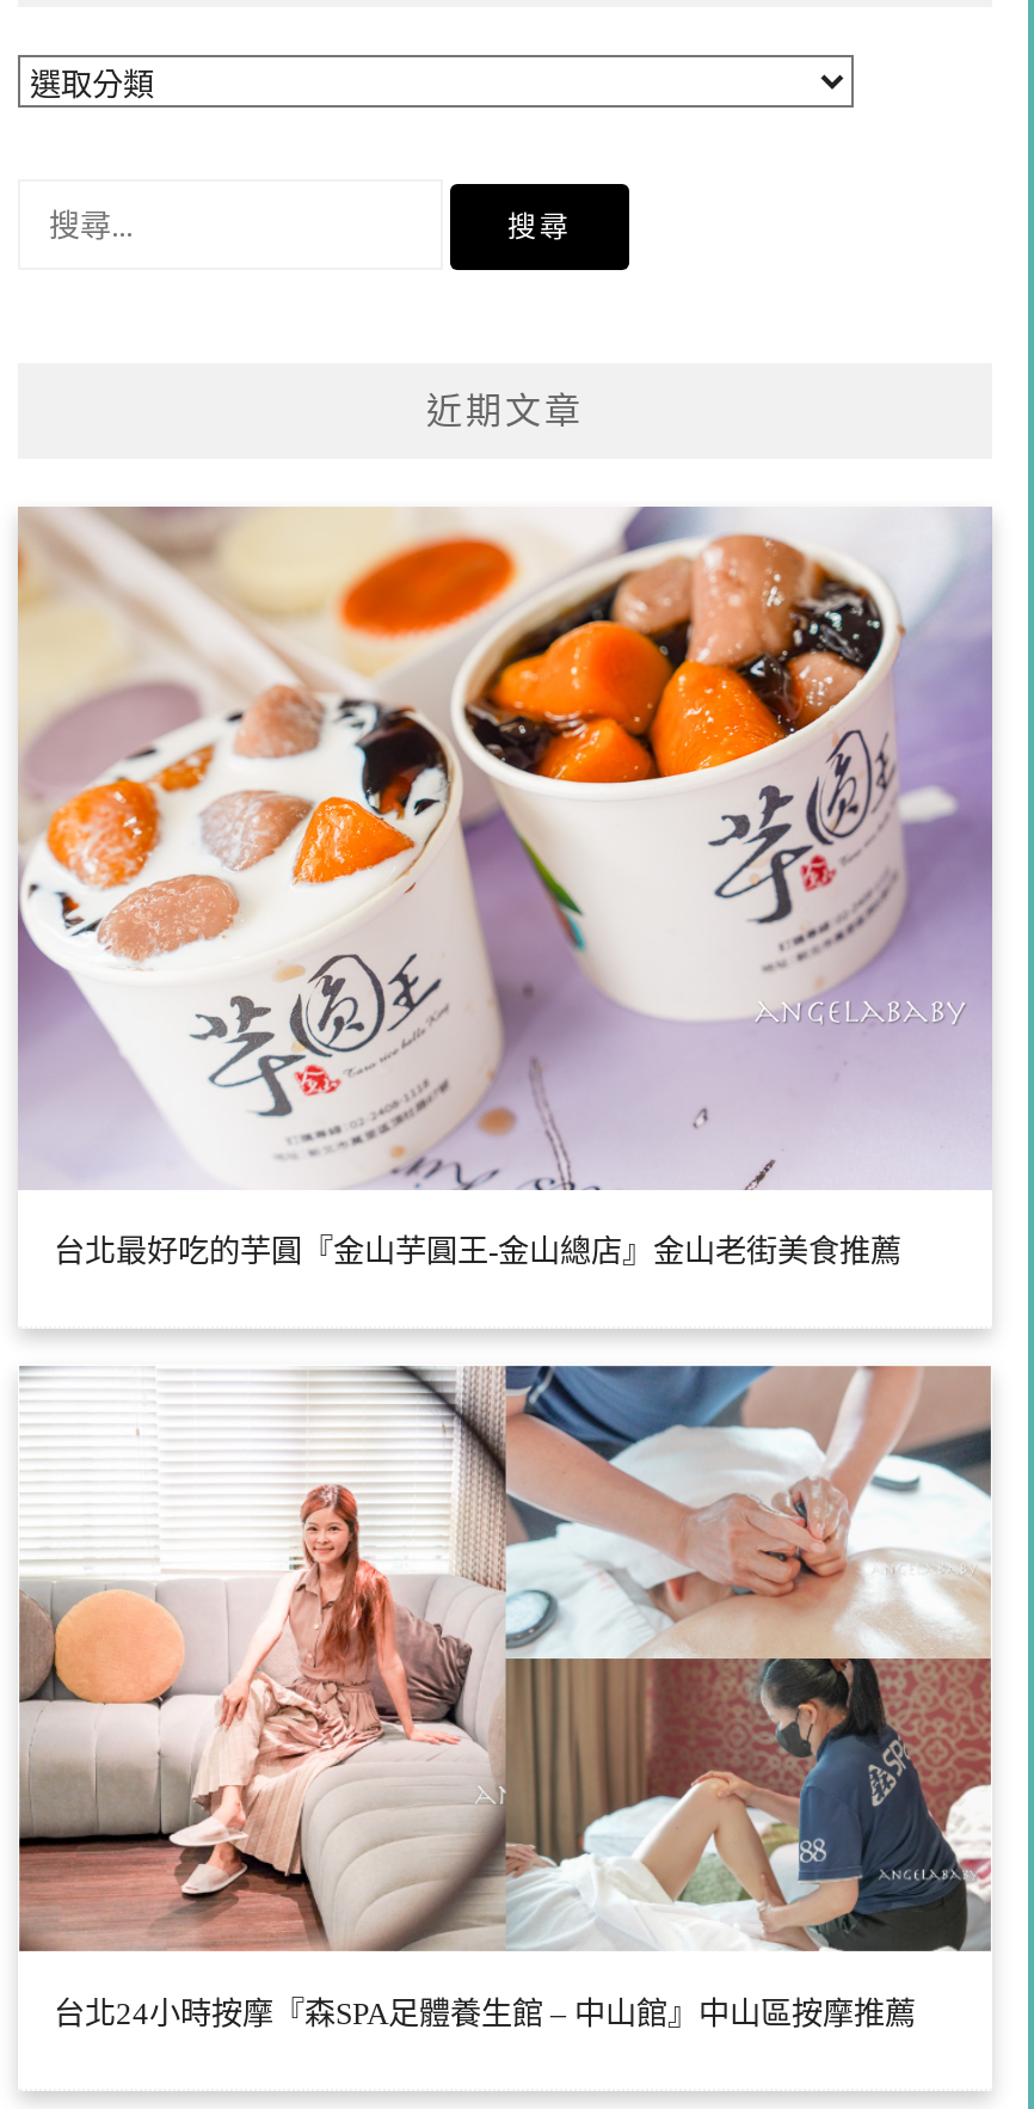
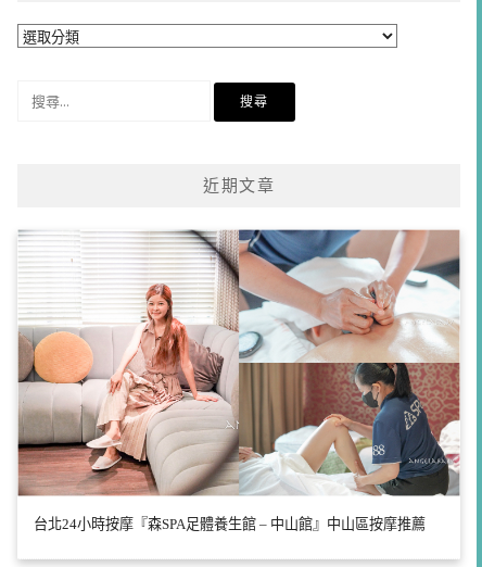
- [image]
- 台北最好吃的芋圓『金山芋圓王-金山總店』金山老街美食推薦
